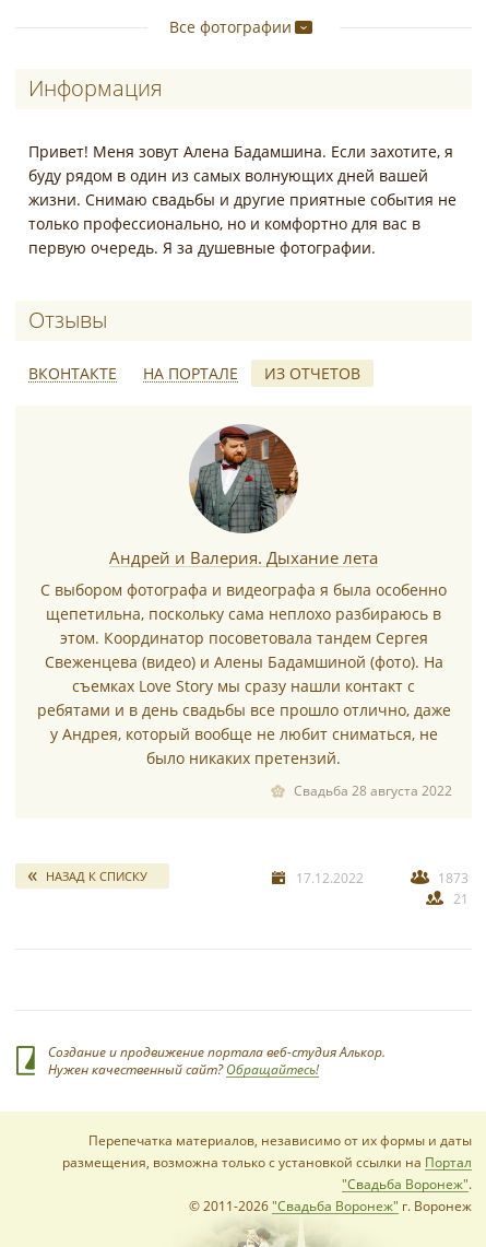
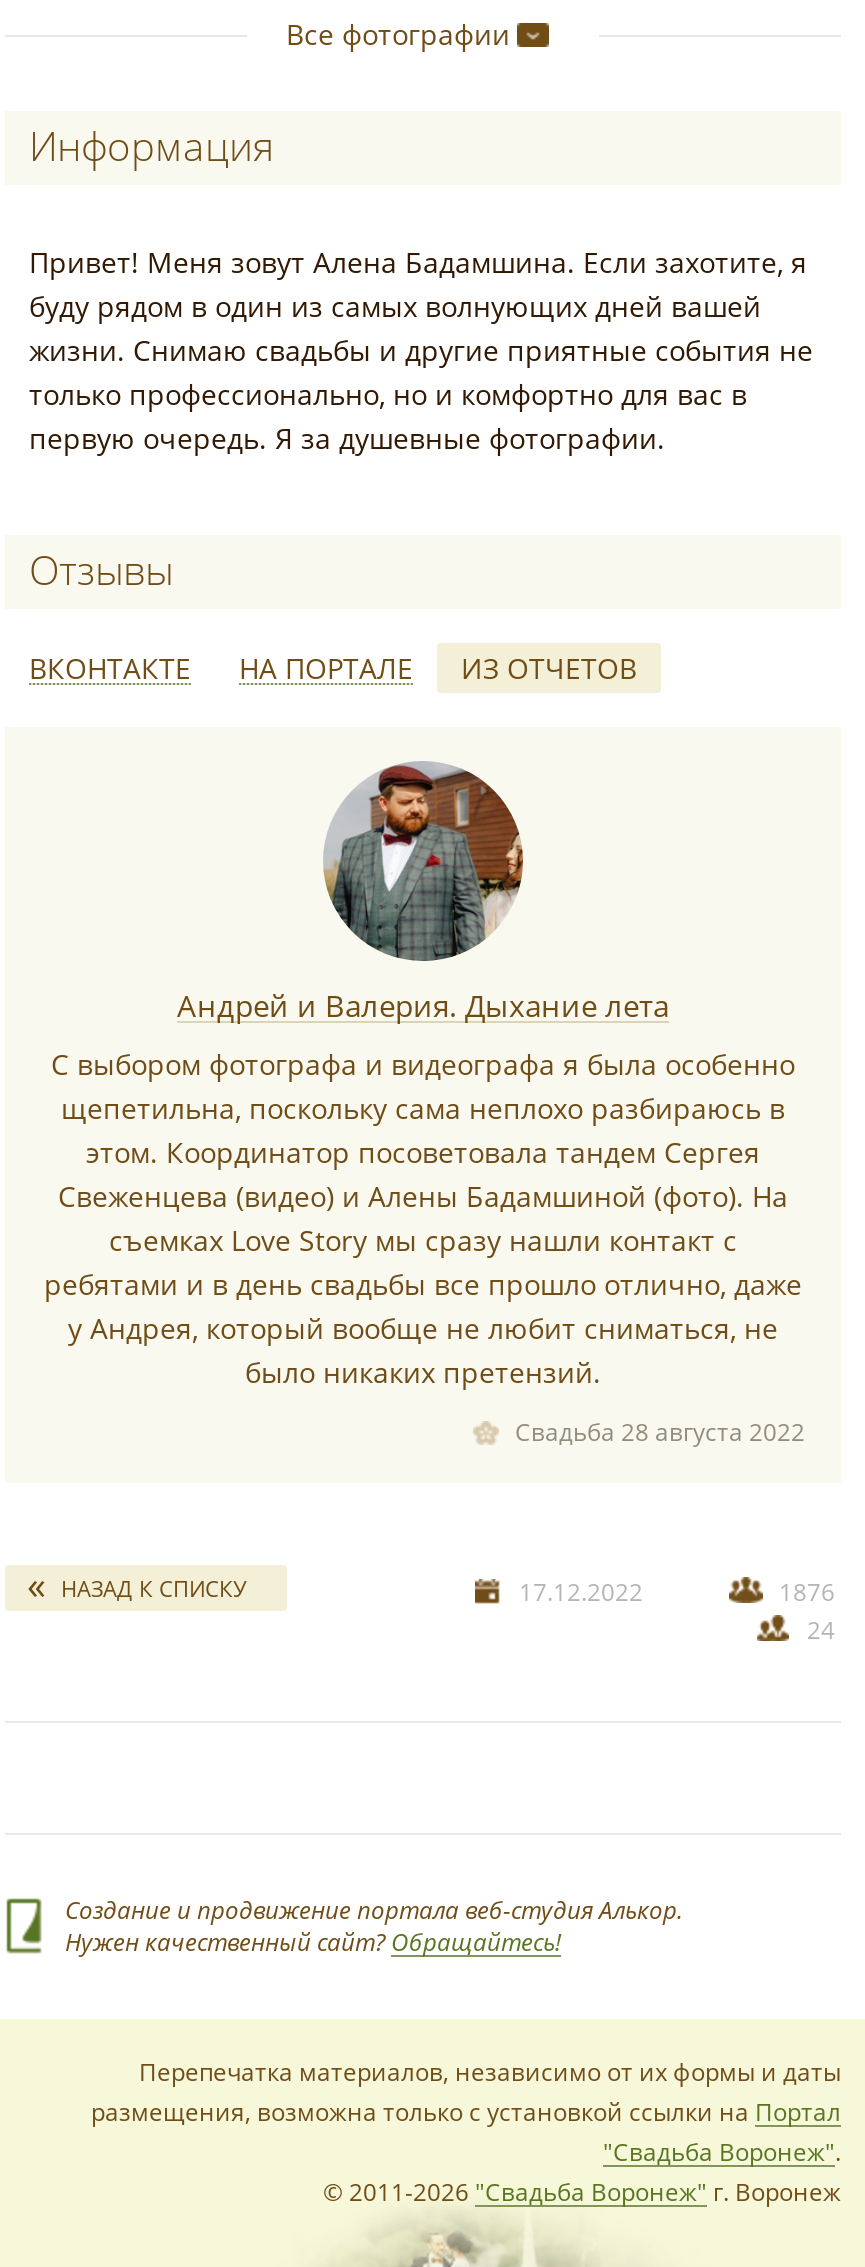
- 1873
+ 1876

- 21
+ 24
